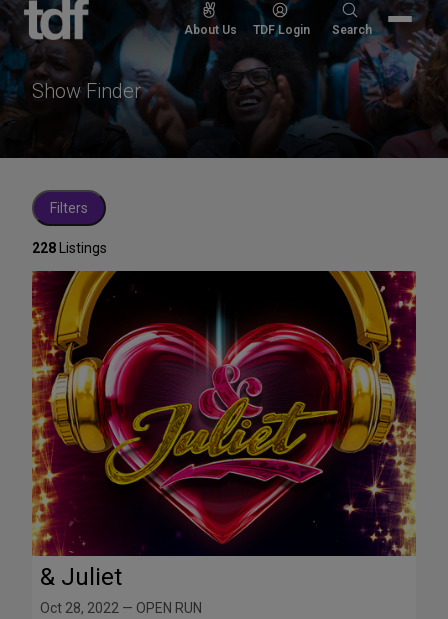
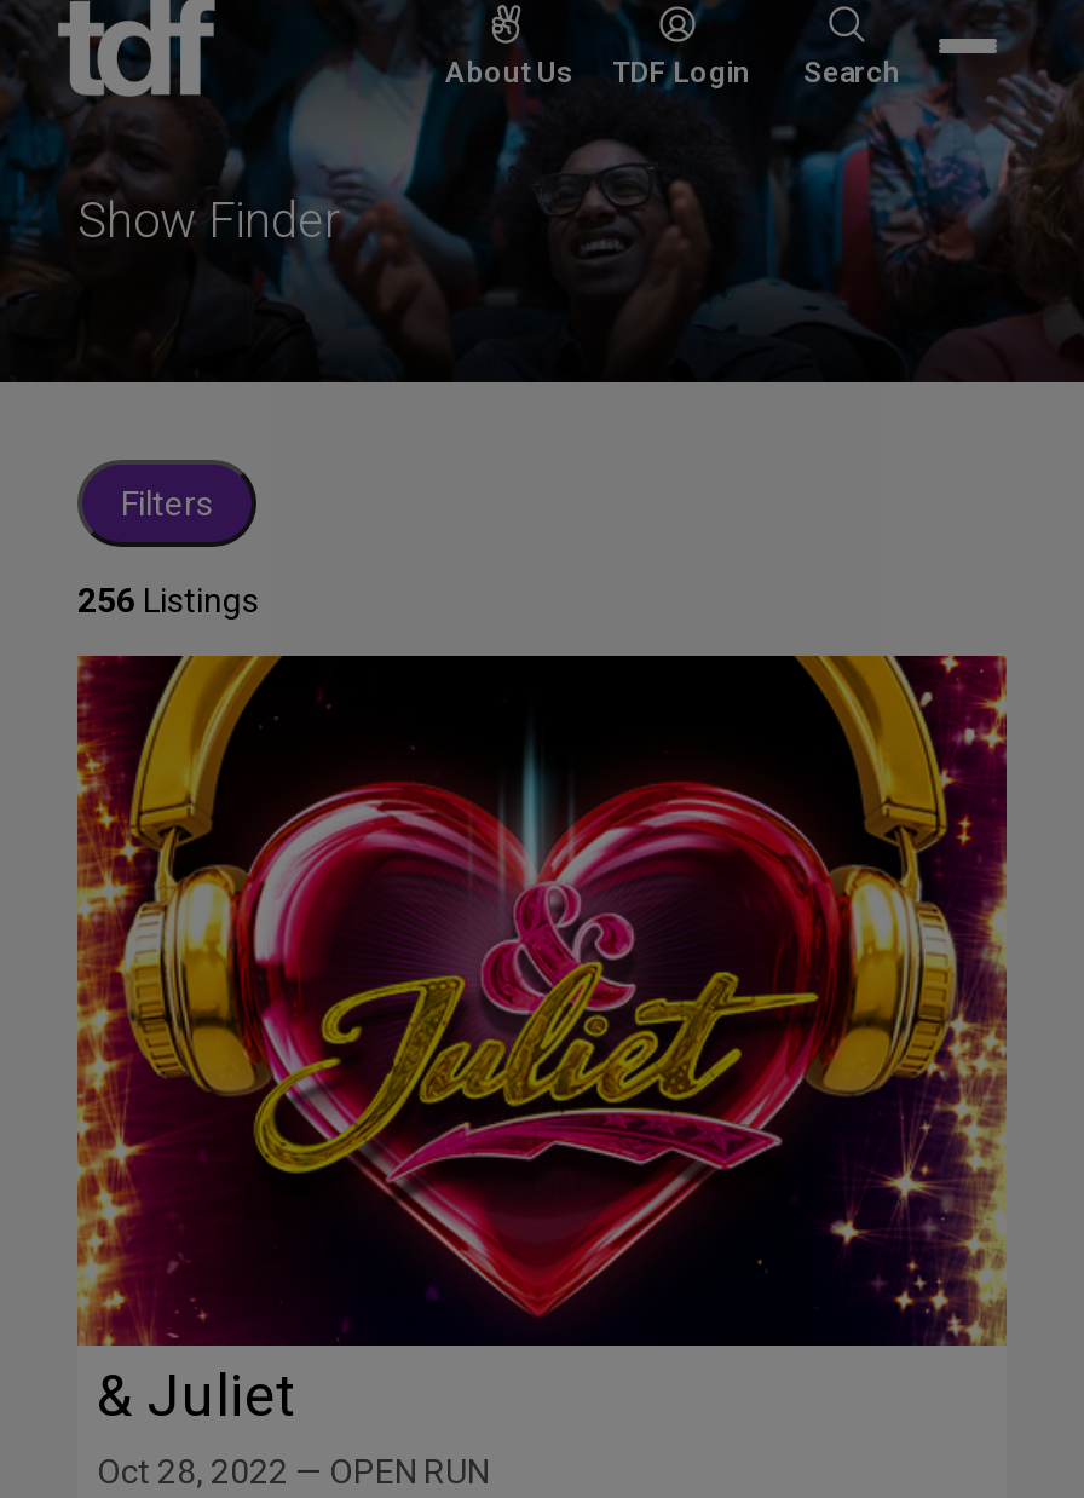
- 228 Listings
+ 256 Listings
